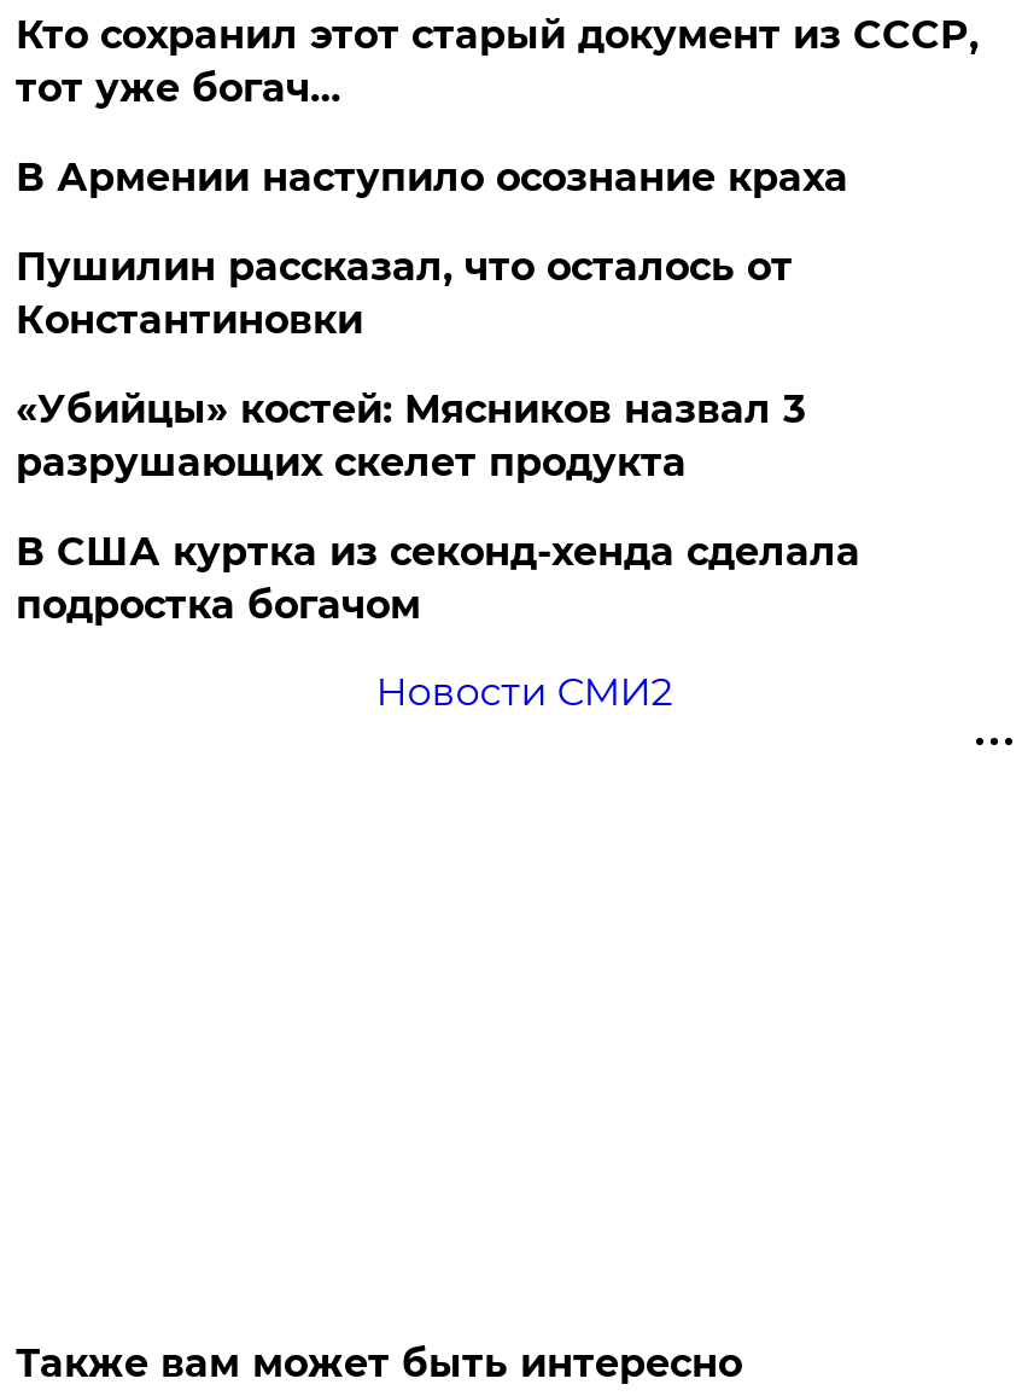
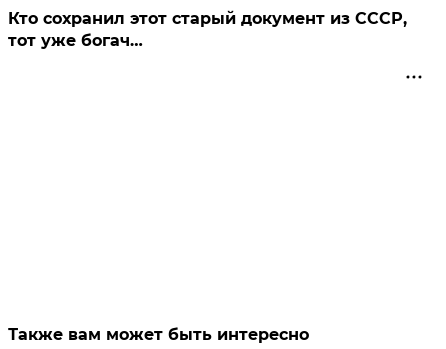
- В Армении наступило осознание краха
- Пушилин рассказал, что осталось от
- Константиновки
- «Убийцы» костей: Мясников назвал 3
- разрушающих скелет продукта
- В США куртка из секонд-хенда сделала
- подростка богачом
- Новости СМИ2
